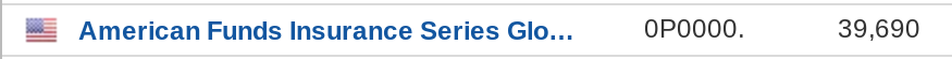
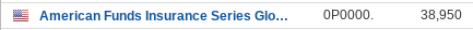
- 39,690
+ 38,950
